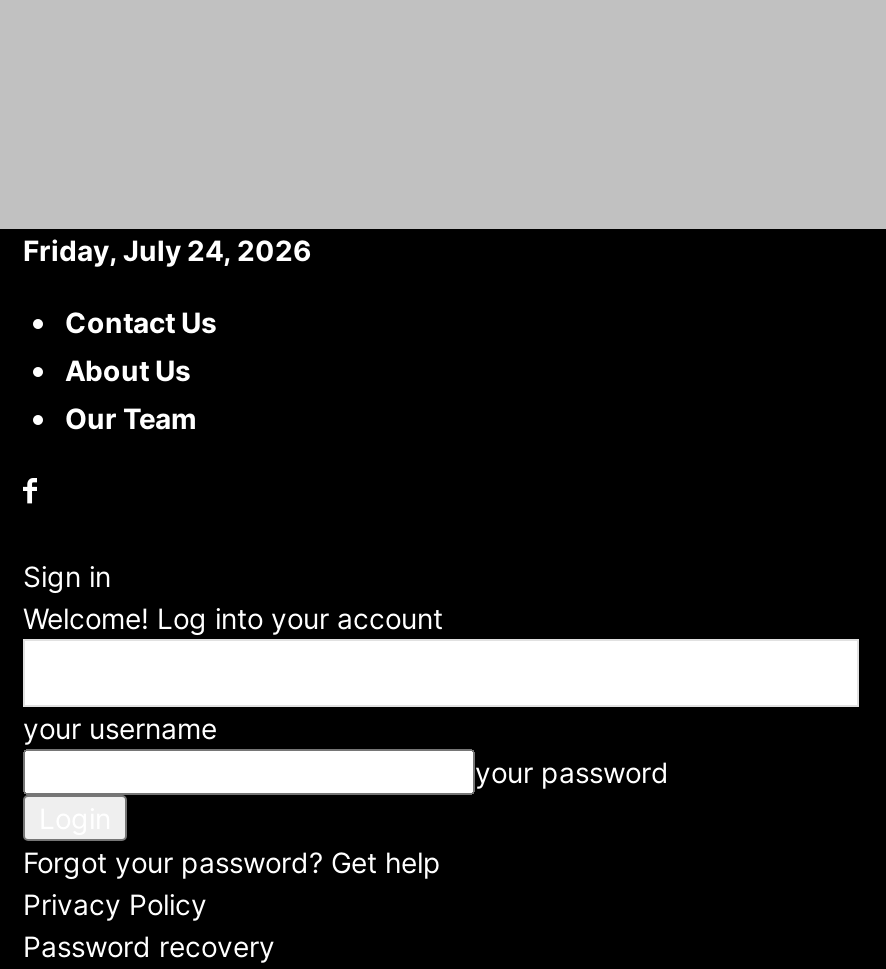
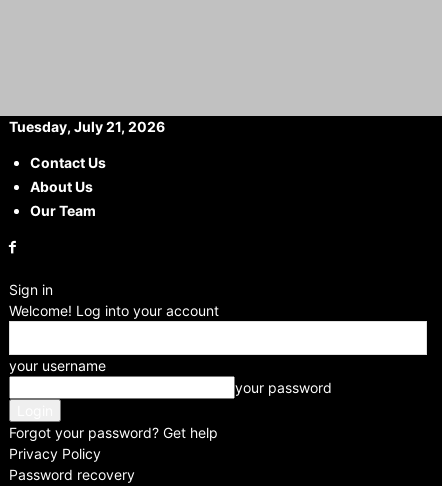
- Friday, July 24, 2026
+ Tuesday, July 21, 2026
